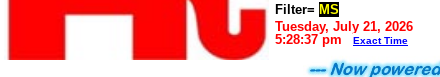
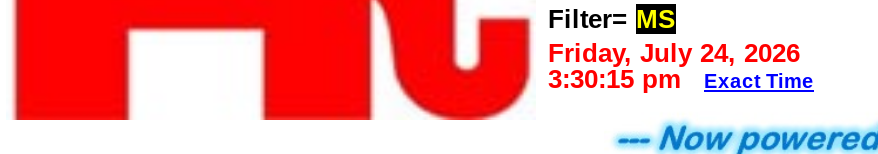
- Tuesday, July 21, 2026
+ Friday, July 24, 2026

- 5:28:37 pm Exact Time
+ 3:30:15 pm Exact Time
